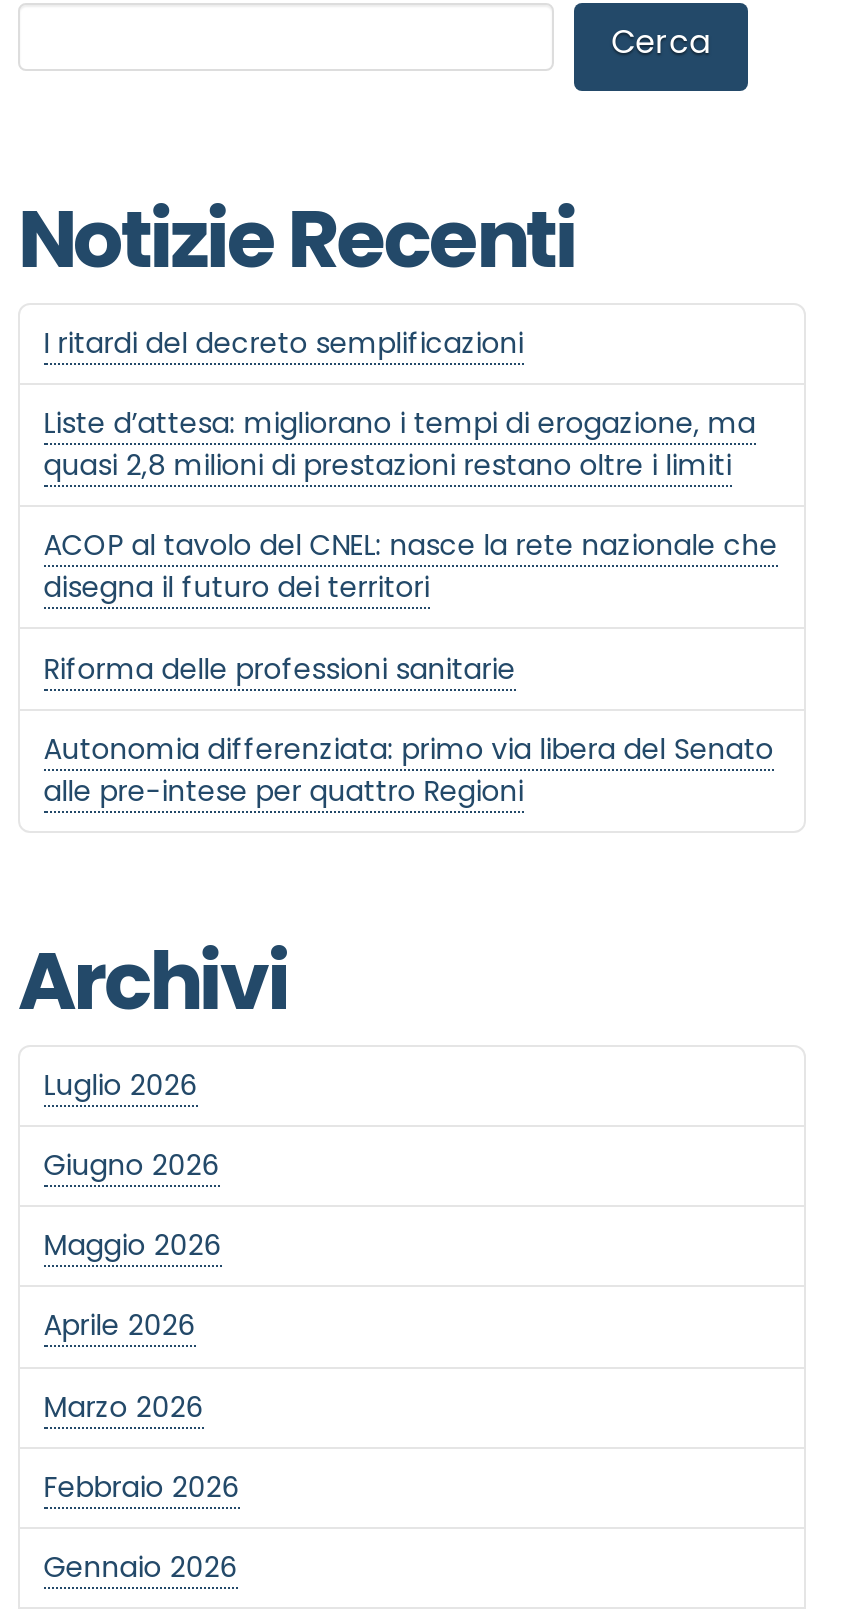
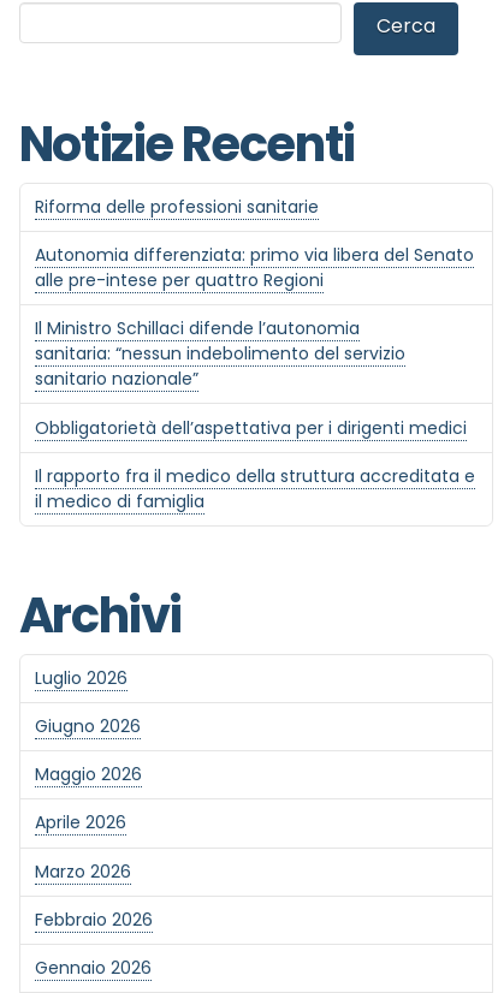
- I ritardi del decreto semplificazioni
- Liste d’attesa: migliorano i tempi di erogazione, ma
- quasi 2,8 milioni di prestazioni restano oltre i limiti
- ACOP al tavolo del CNEL: nasce la rete nazionale che
- disegna il futuro dei territori

moved up: Riforma delle professioni sanitarie | Autonomia differenziata: primo via libera del Senato | alle pre-intese per quattro Regioni

+ Il Ministro Schillaci difende l’autonomia
+ sanitaria: “nessun indebolimento del servizio
+ sanitario nazionale”
+ Obbligatorietà dell’aspettativa per i dirigenti medici
+ Il rapporto fra il medico della struttura accreditata e
+ il medico di famiglia
